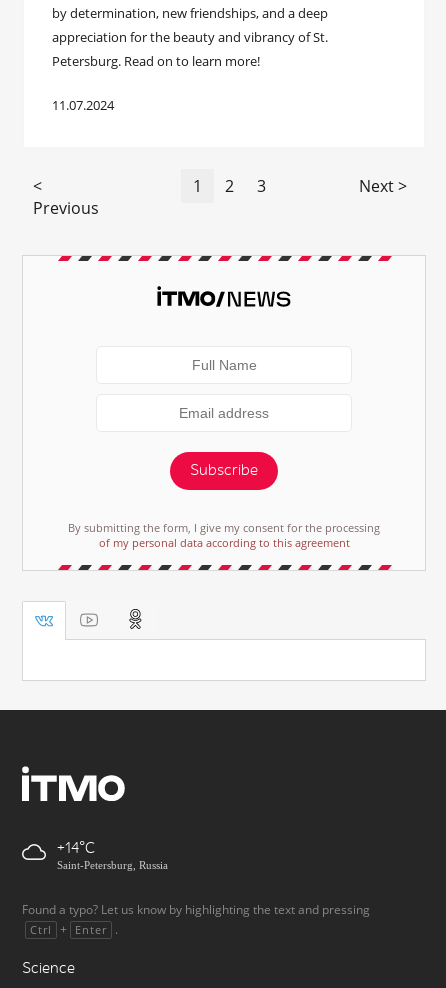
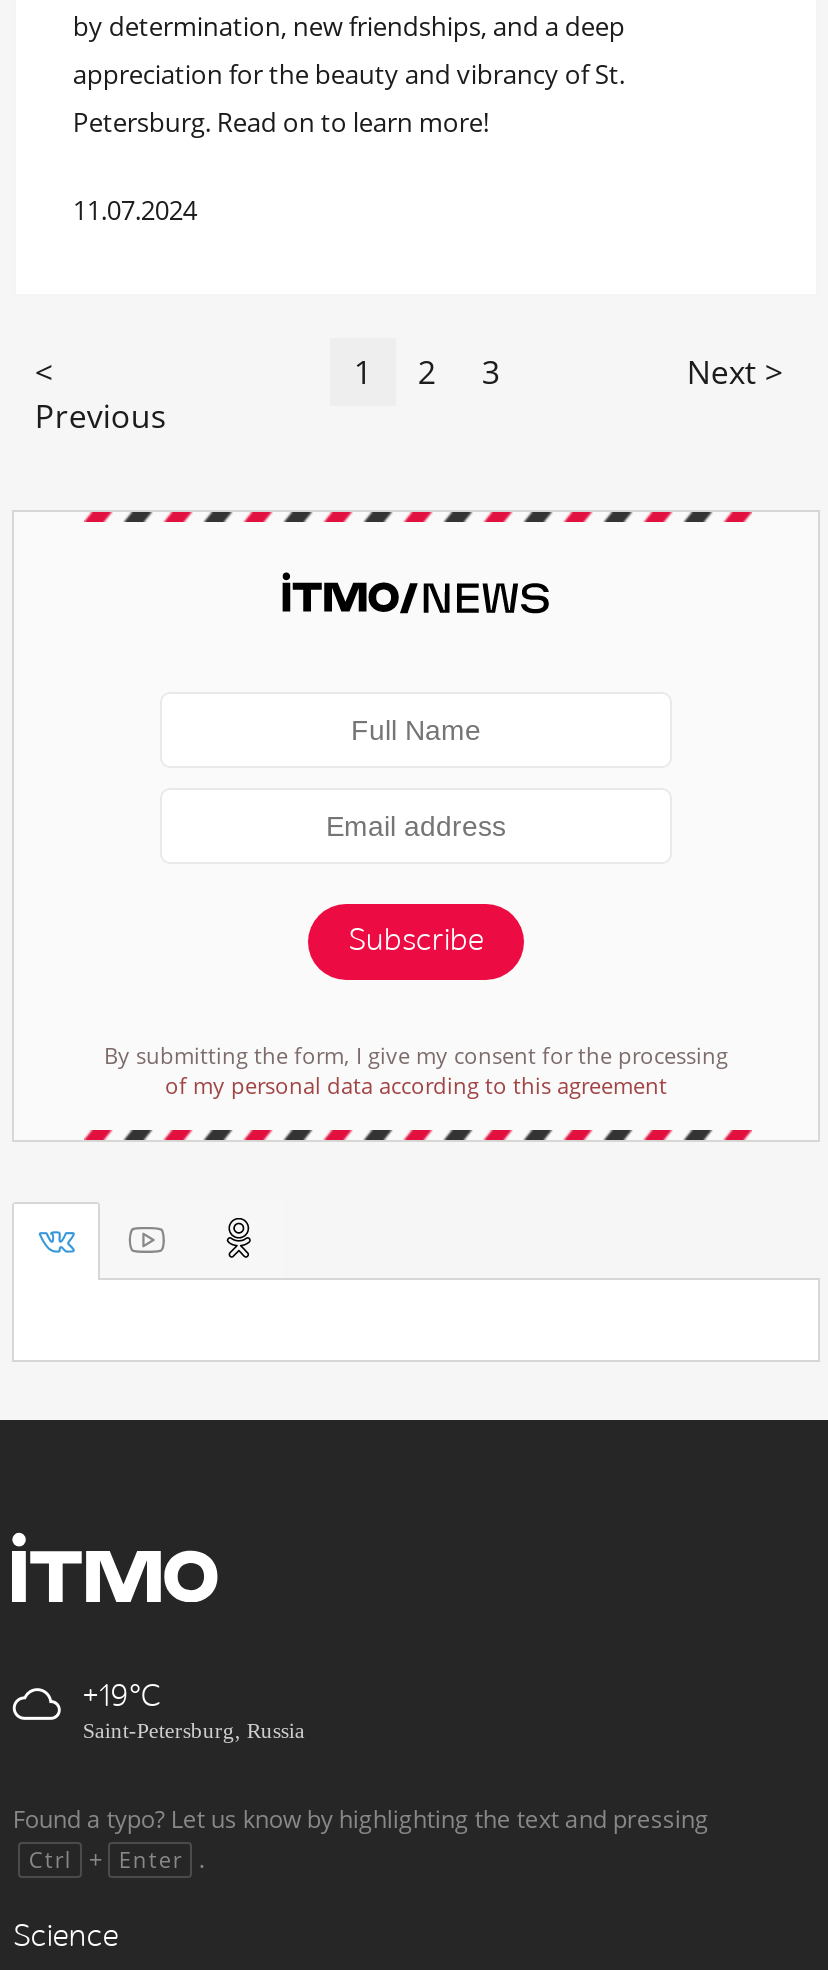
- +14
+ +19
